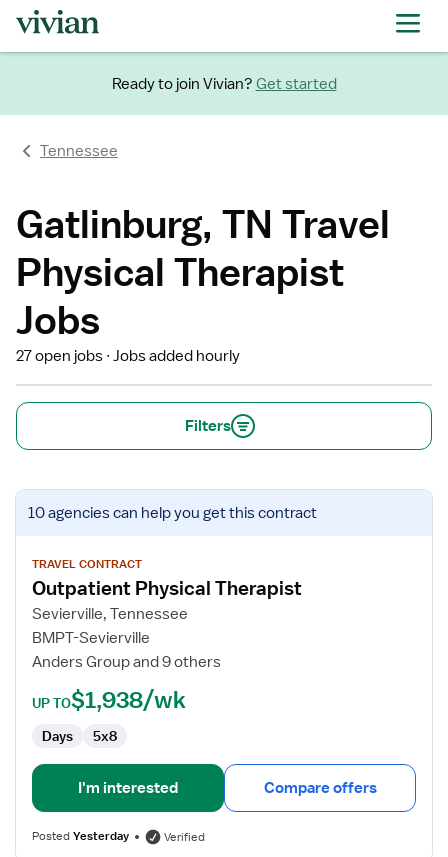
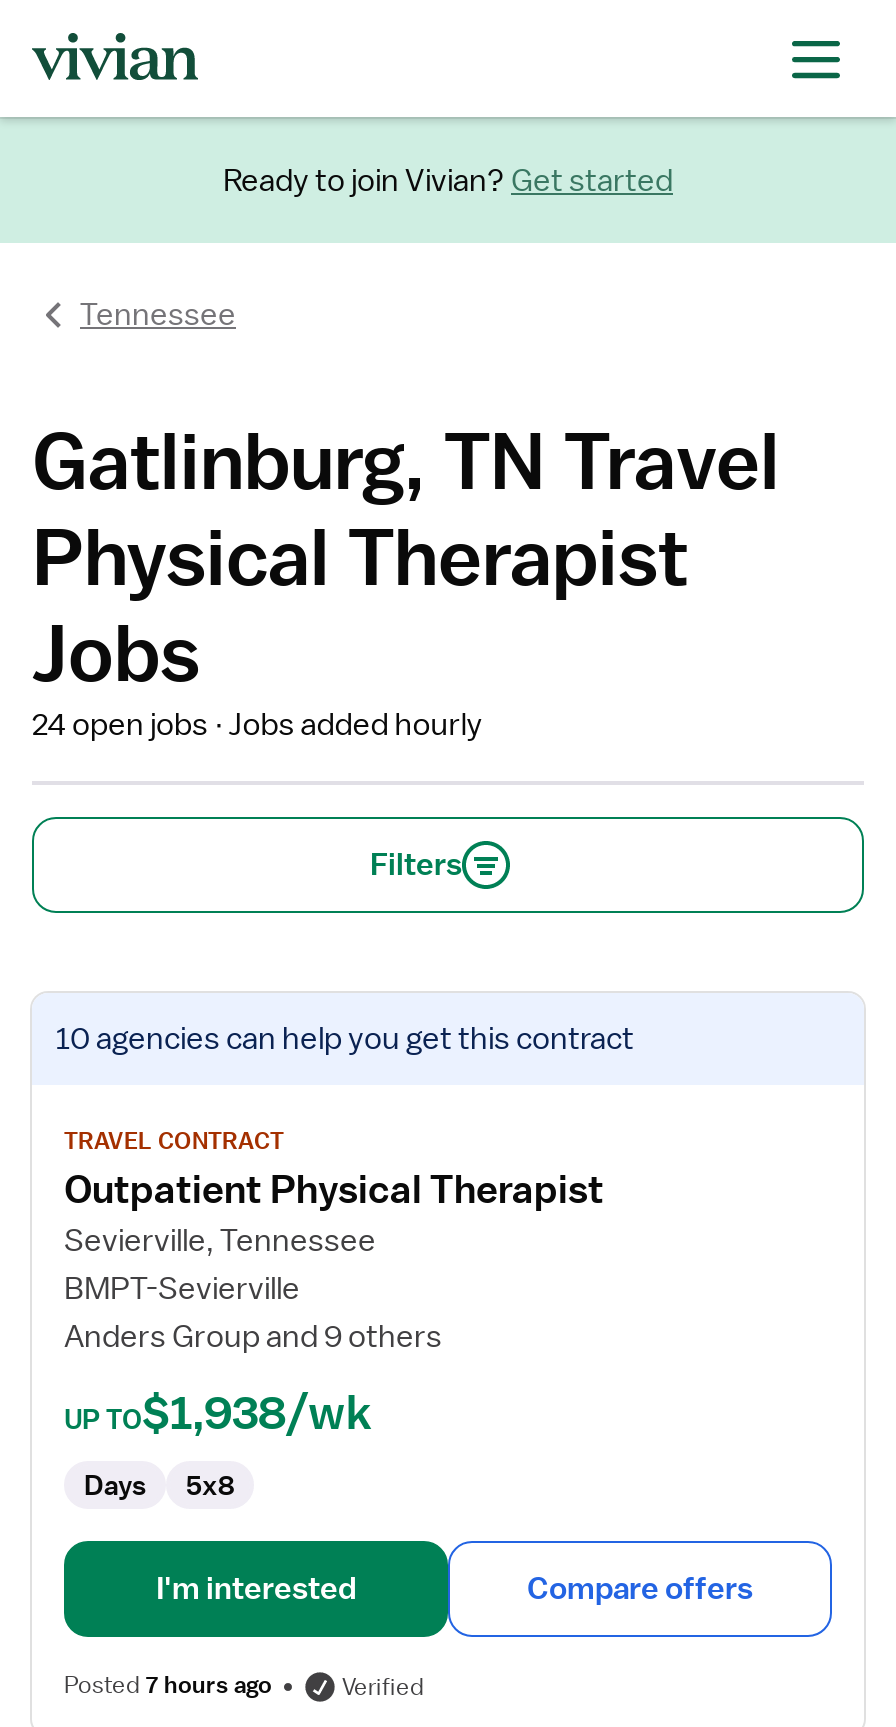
- 27 open jobs Jobs added hourly
+ 24 open jobs Jobs added hourly

- Posted Yesterday
+ Posted 7 hours ago
